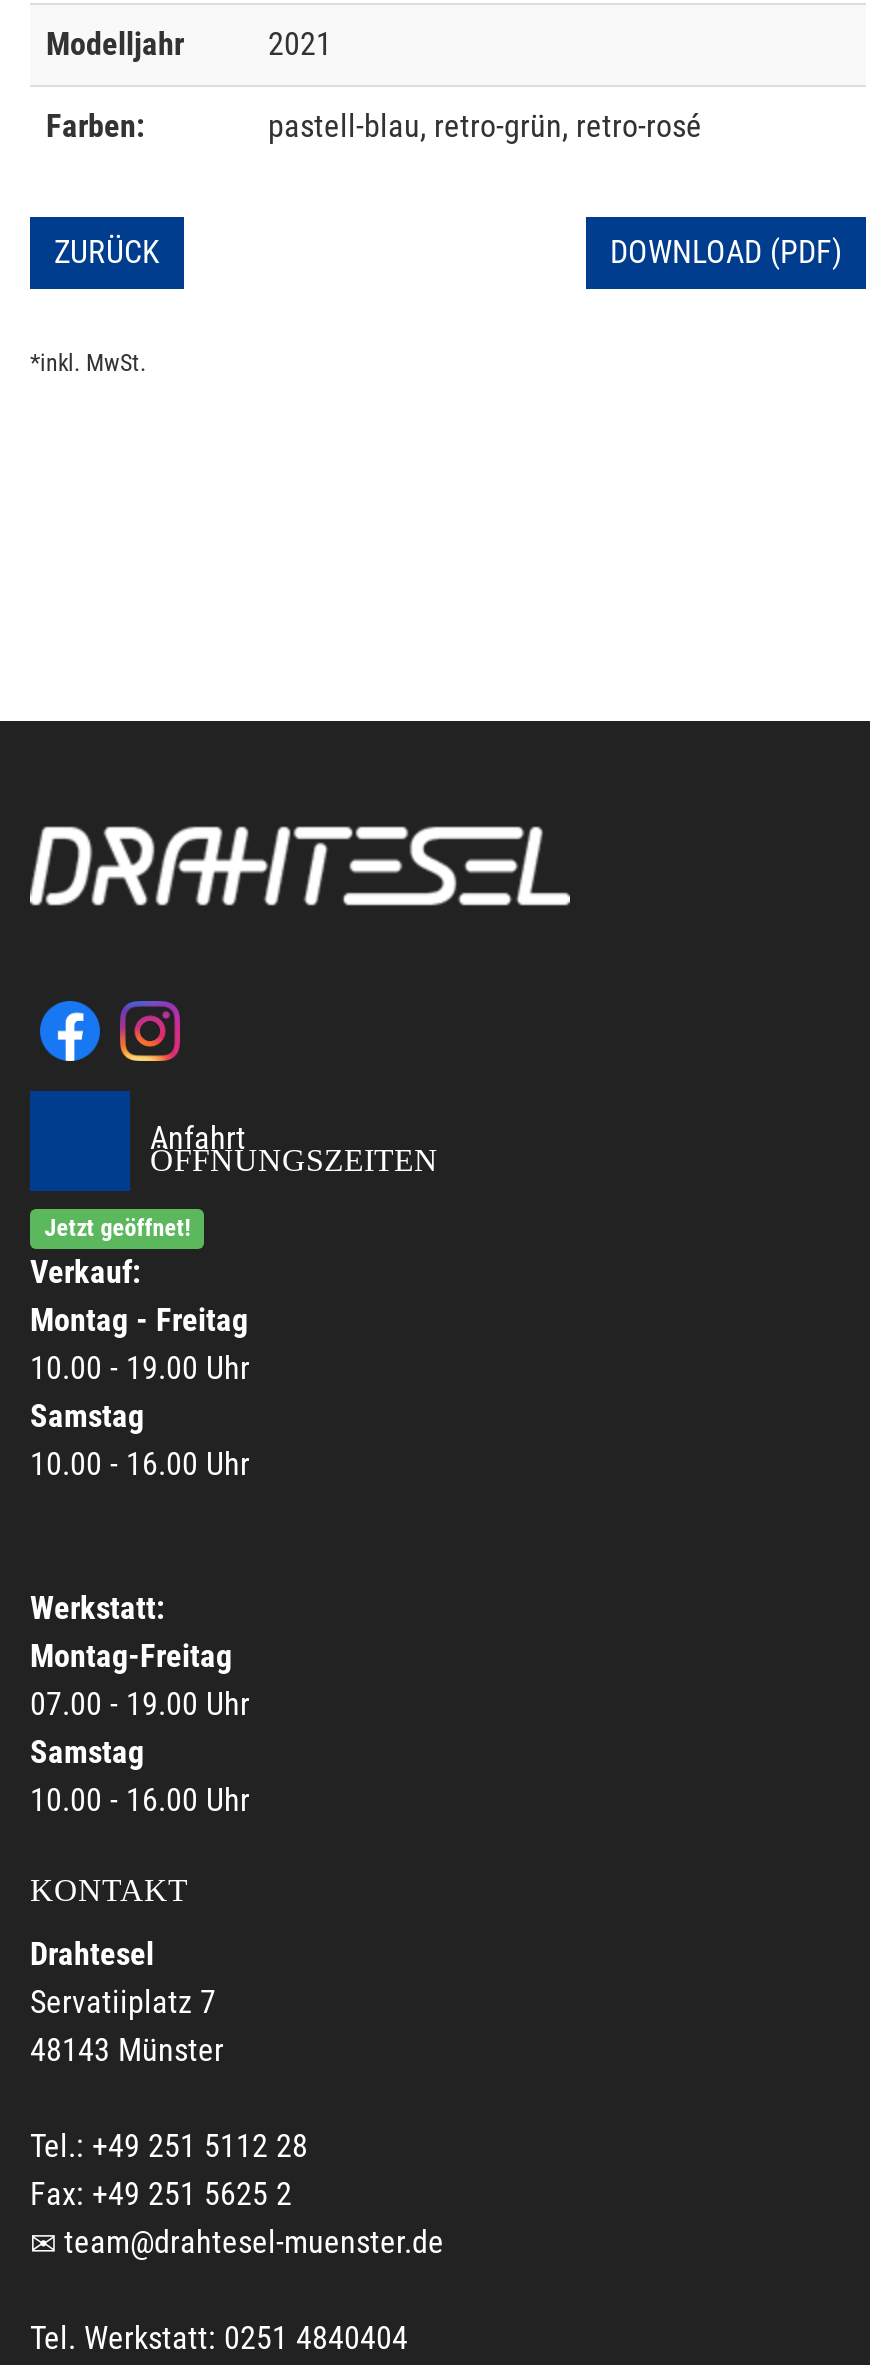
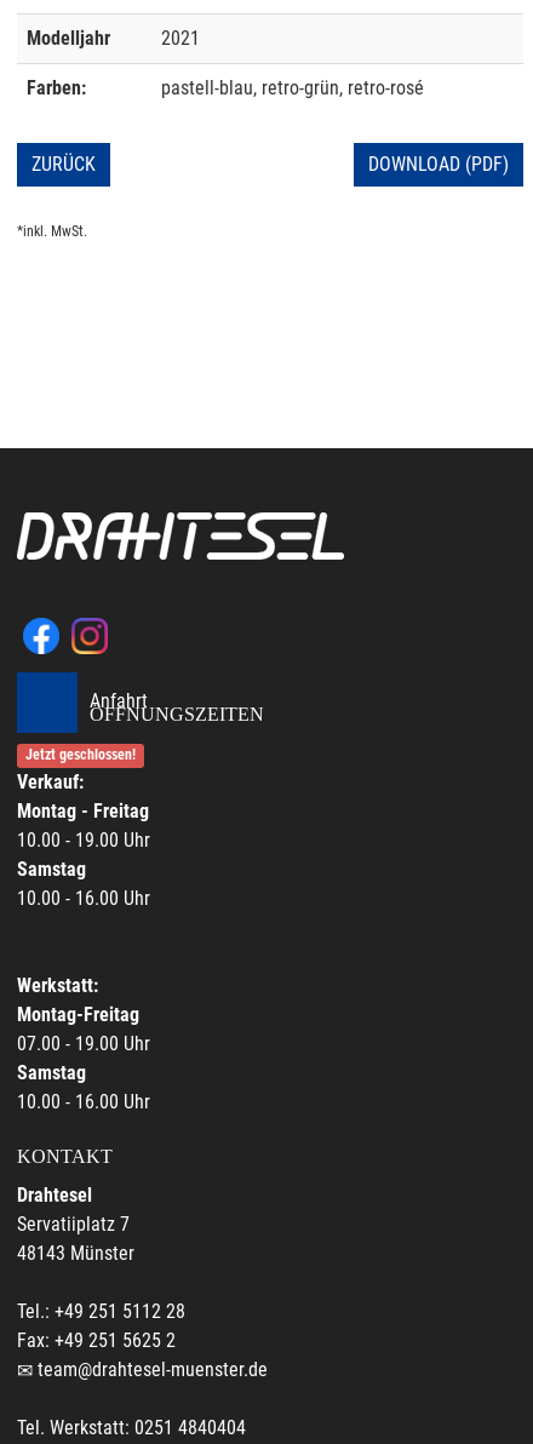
- Jetzt geöffnet!
+ Jetzt geschlossen!
